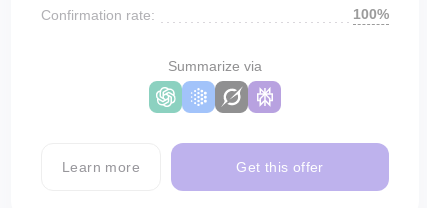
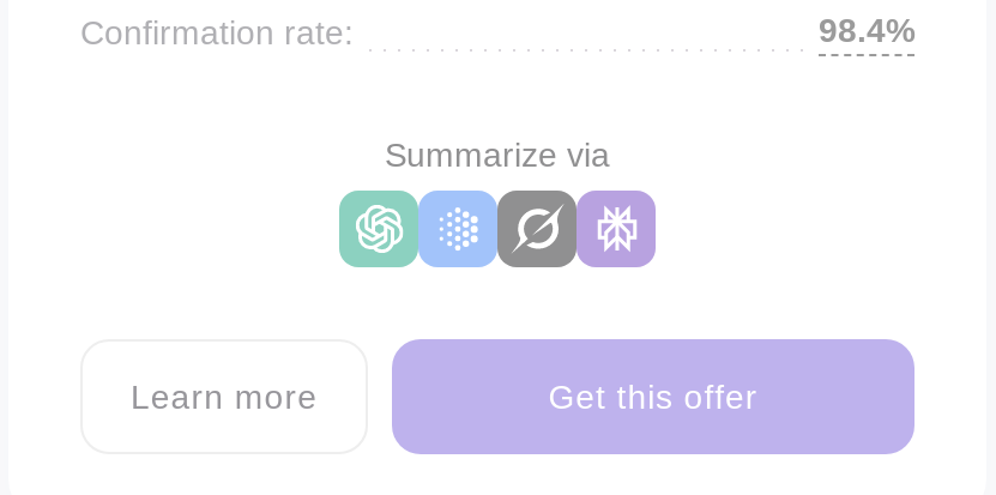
- 100%
+ 98.4%
